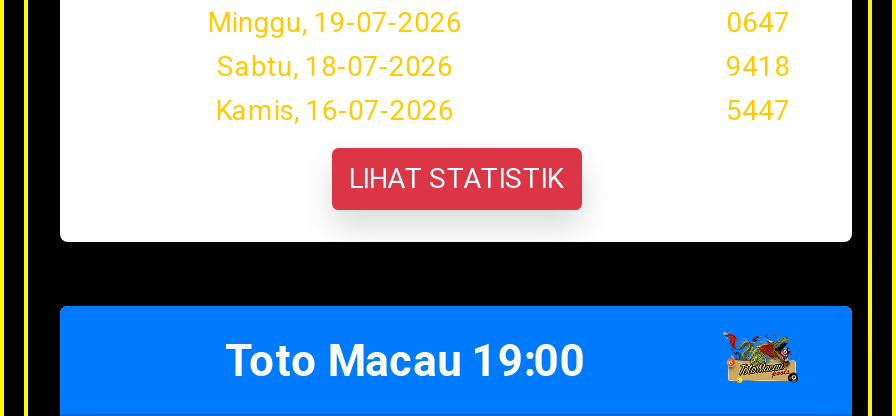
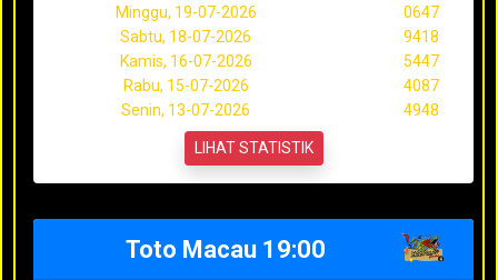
+ Rabu, 15-07-2026
+ 4087
+ Senin, 13-07-2026
+ 4948
